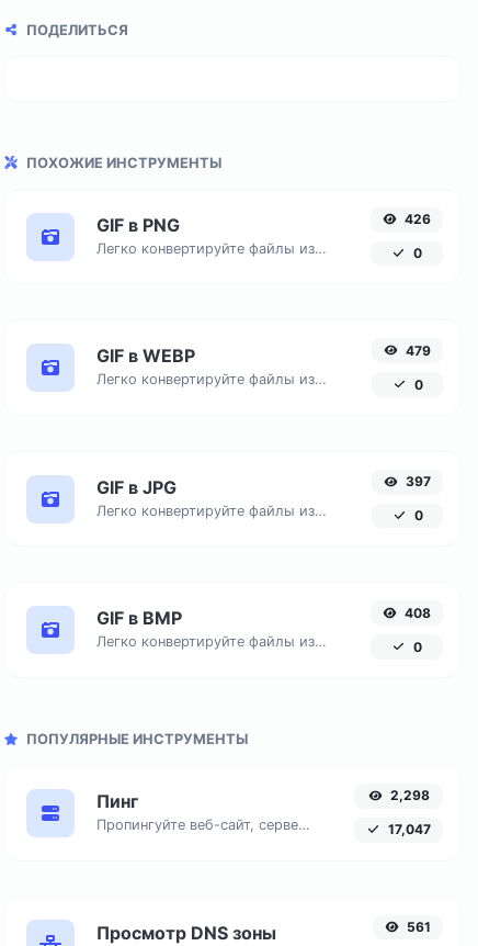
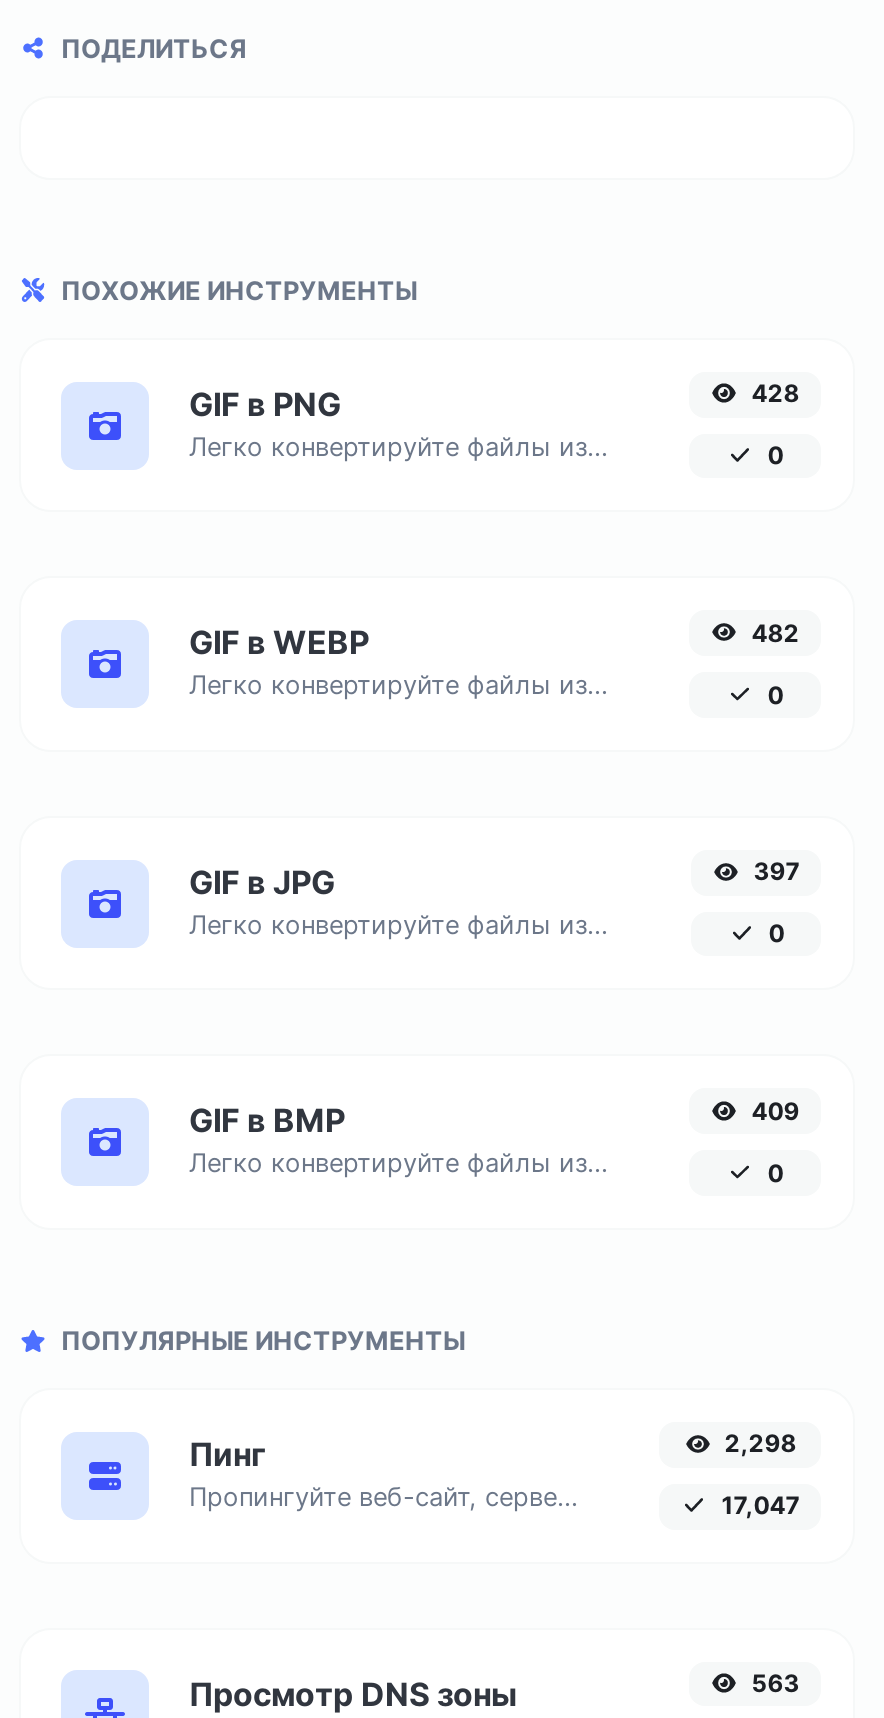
- 426
+ 428

- 479
+ 482

- 408
+ 409

- 561
+ 563
